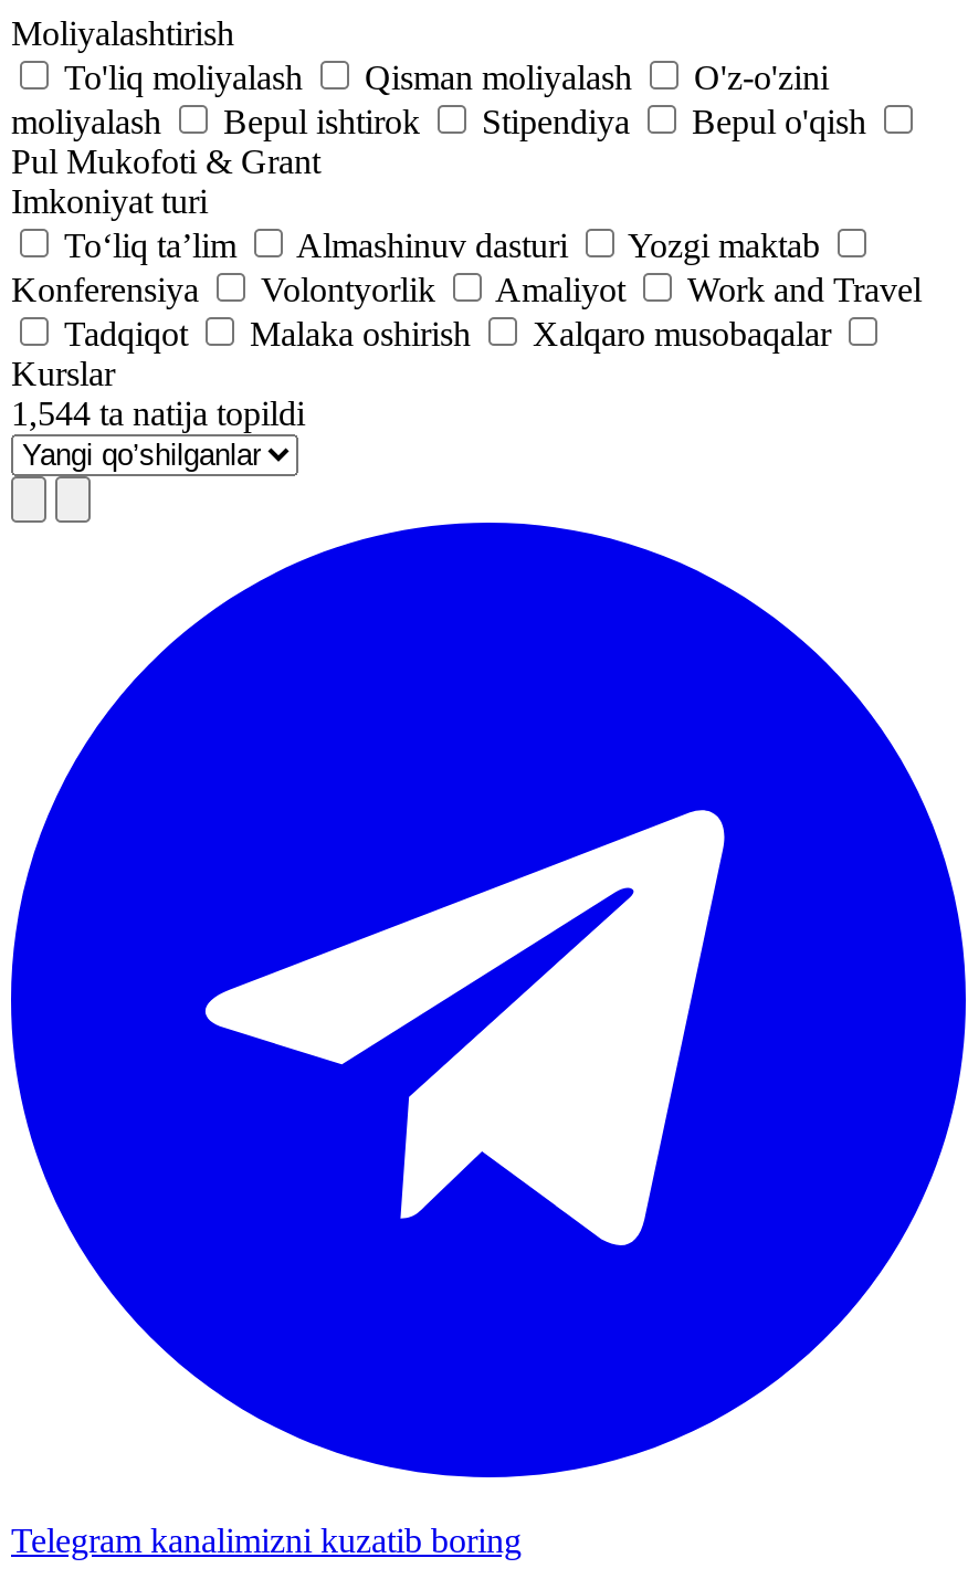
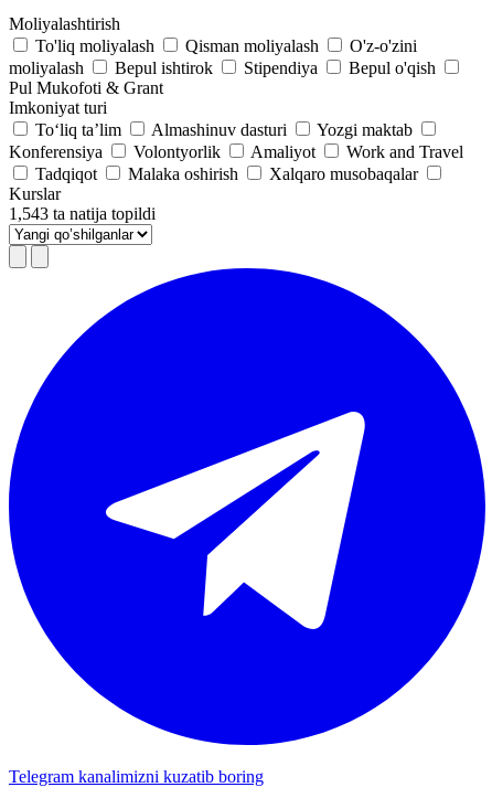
- 1,544 ta natija topildi
+ 1,543 ta natija topildi
